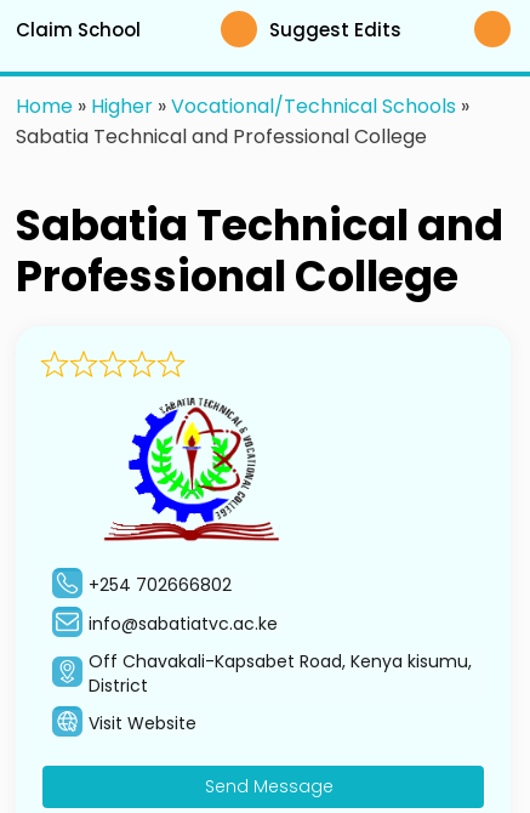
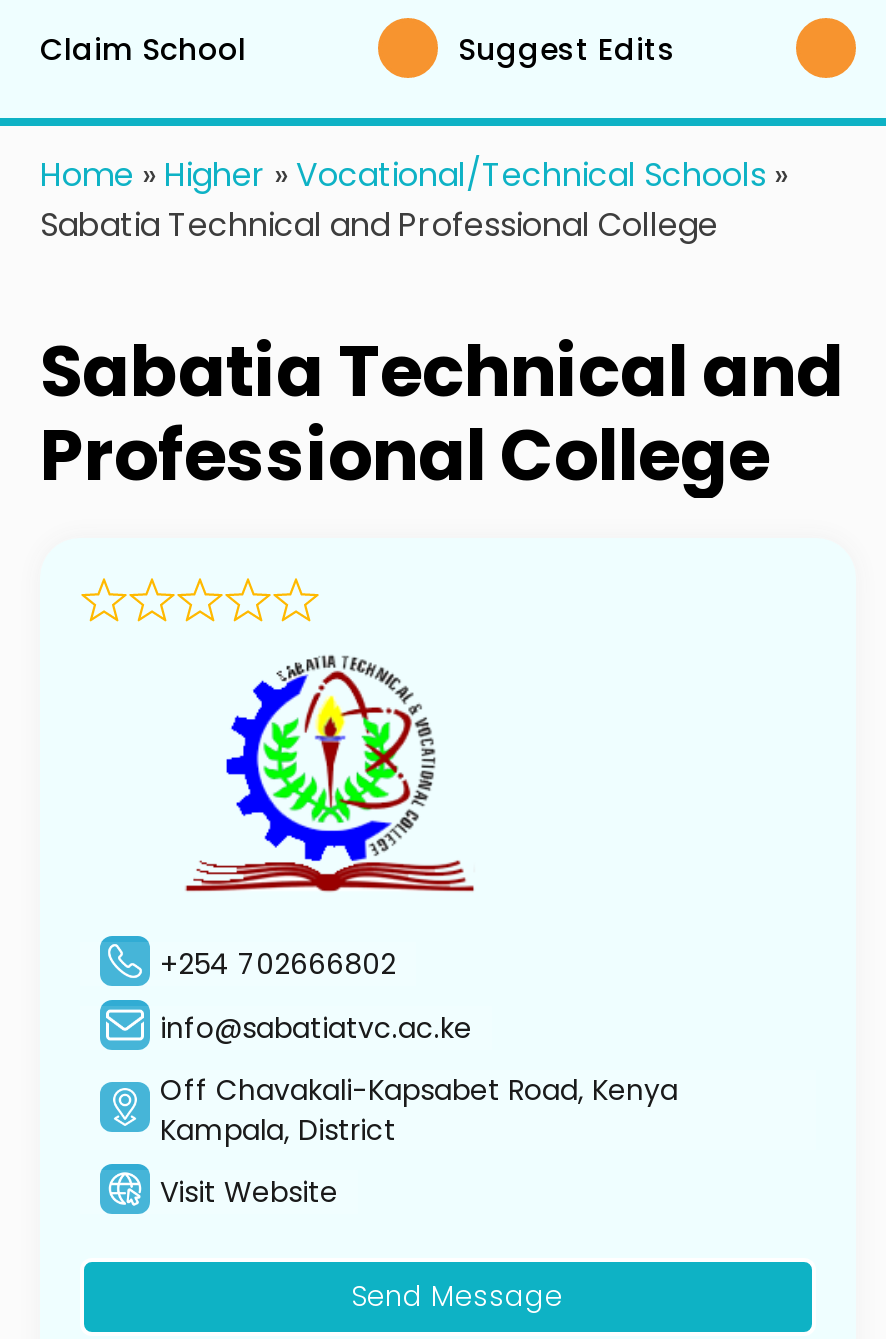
- Off Chavakali-Kapsabet Road, Kenya kisumu,
- District
+ Off Chavakali-Kapsabet Road, Kenya
+ Kampala, District
